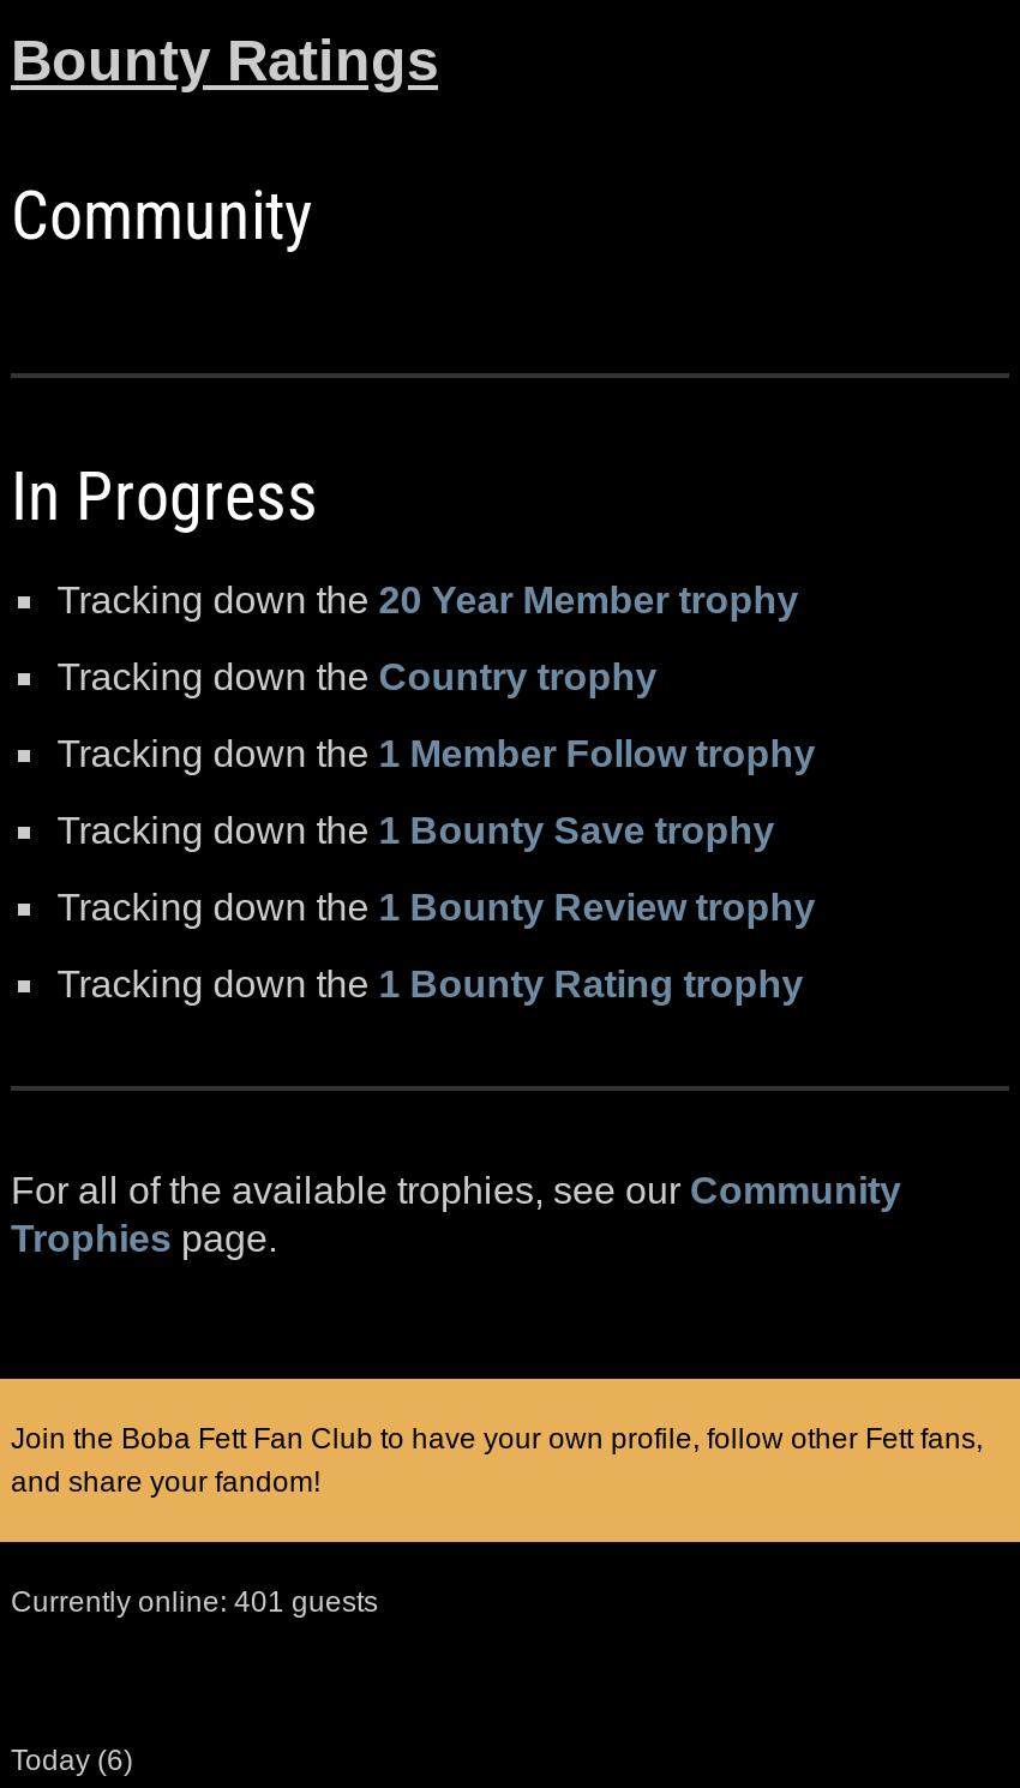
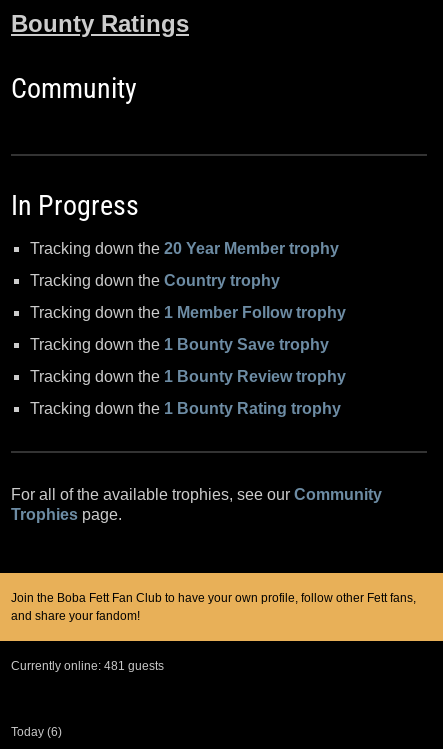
- Currently online: 401 guests
+ Currently online: 481 guests
